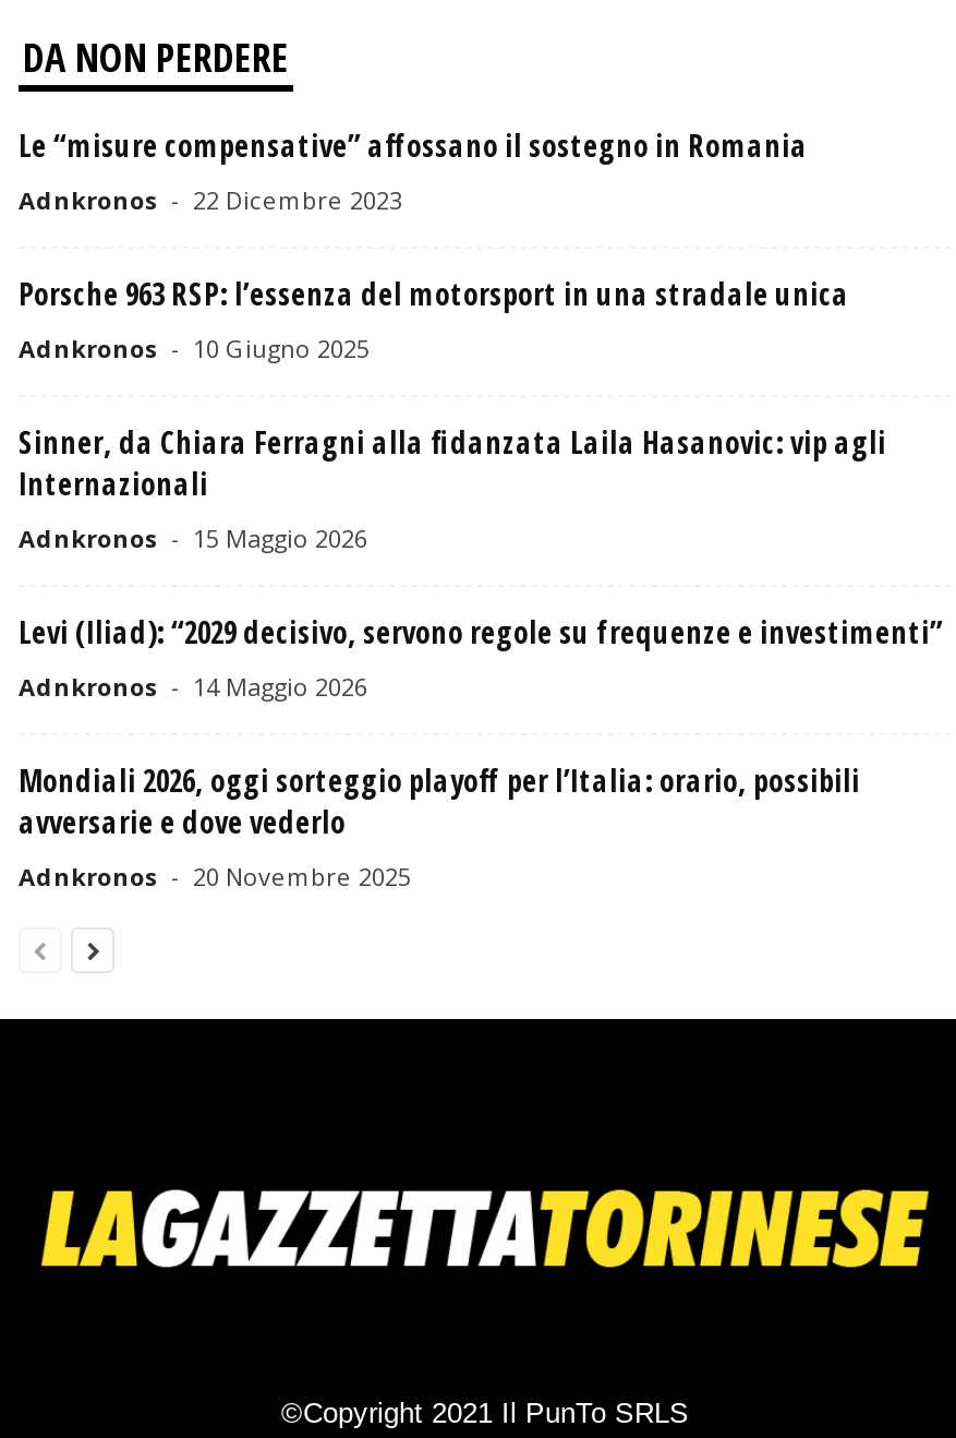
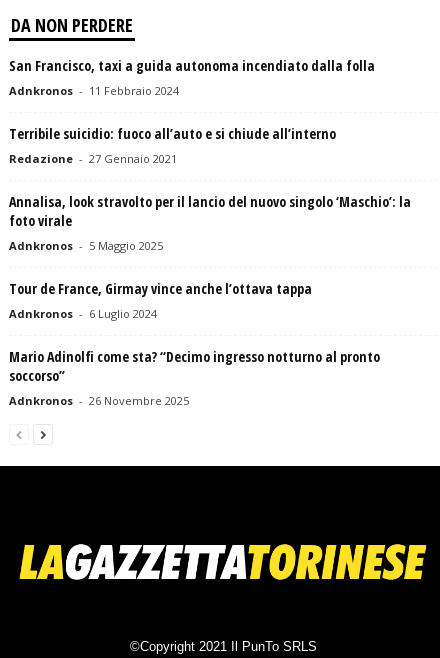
- Le “misure compensative” affossano il sostegno in Romania
- Adnkronos - 22 Dicembre 2023
+ San Francisco, taxi a guida autonoma incendiato dalla folla
+ Adnkronos - 11 Febbraio 2024

- Porsche 963 RSP: l’essenza del motorsport in una stradale unica
- Adnkronos - 10 Giugno 2025
+ Terribile suicidio: fuoco all’auto e si chiude all’interno
+ Redazione - 27 Gennaio 2021

- Sinner, da Chiara Ferragni alla fidanzata Laila Hasanovic: vip agli
- Internazionali
- Adnkronos - 15 Maggio 2026
+ Annalisa, look stravolto per il lancio del nuovo singolo ‘Maschio’: la
+ foto virale
+ Adnkronos - 5 Maggio 2025

- Levi (Iliad): “2029 decisivo, servono regole su frequenze e investimenti”
- Adnkronos - 14 Maggio 2026
+ Tour de France, Girmay vince anche l’ottava tappa
+ Adnkronos - 6 Luglio 2024

- Mondiali 2026, oggi sorteggio playoff per l’Italia: orario, possibili
- avversarie e dove vederlo
- Adnkronos - 20 Novembre 2025
+ Mario Adinolfi come sta? “Decimo ingresso notturno al pronto
+ soccorso”
+ Adnkronos - 26 Novembre 2025
